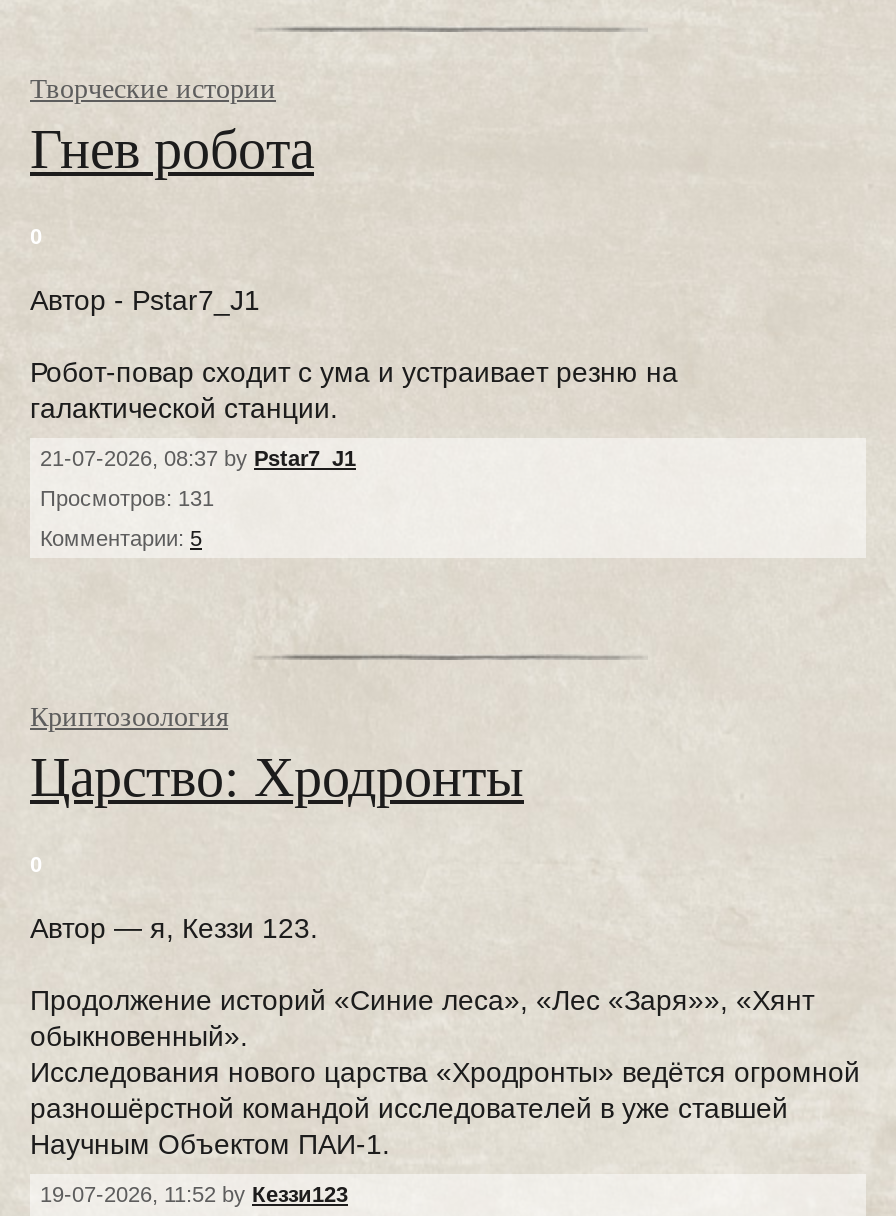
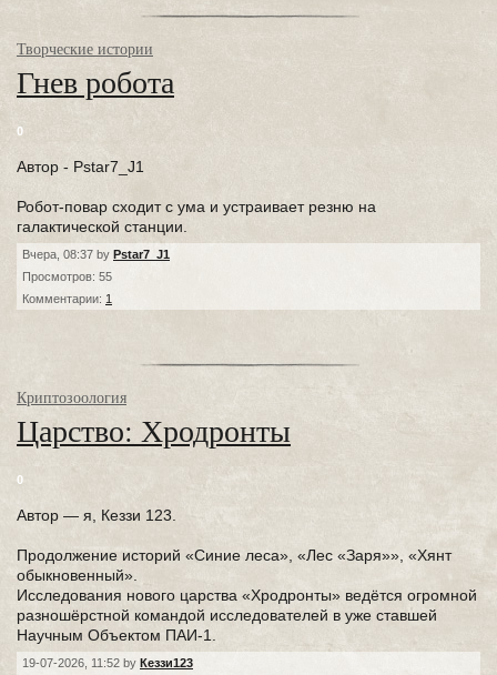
- 21-07-2026, 08:37 by Pstar7_J1
+ Вчера, 08:37 by Pstar7_J1

- Просмотров: 131
+ Просмотров: 55

- Комментарии: 5
+ Комментарии: 1
